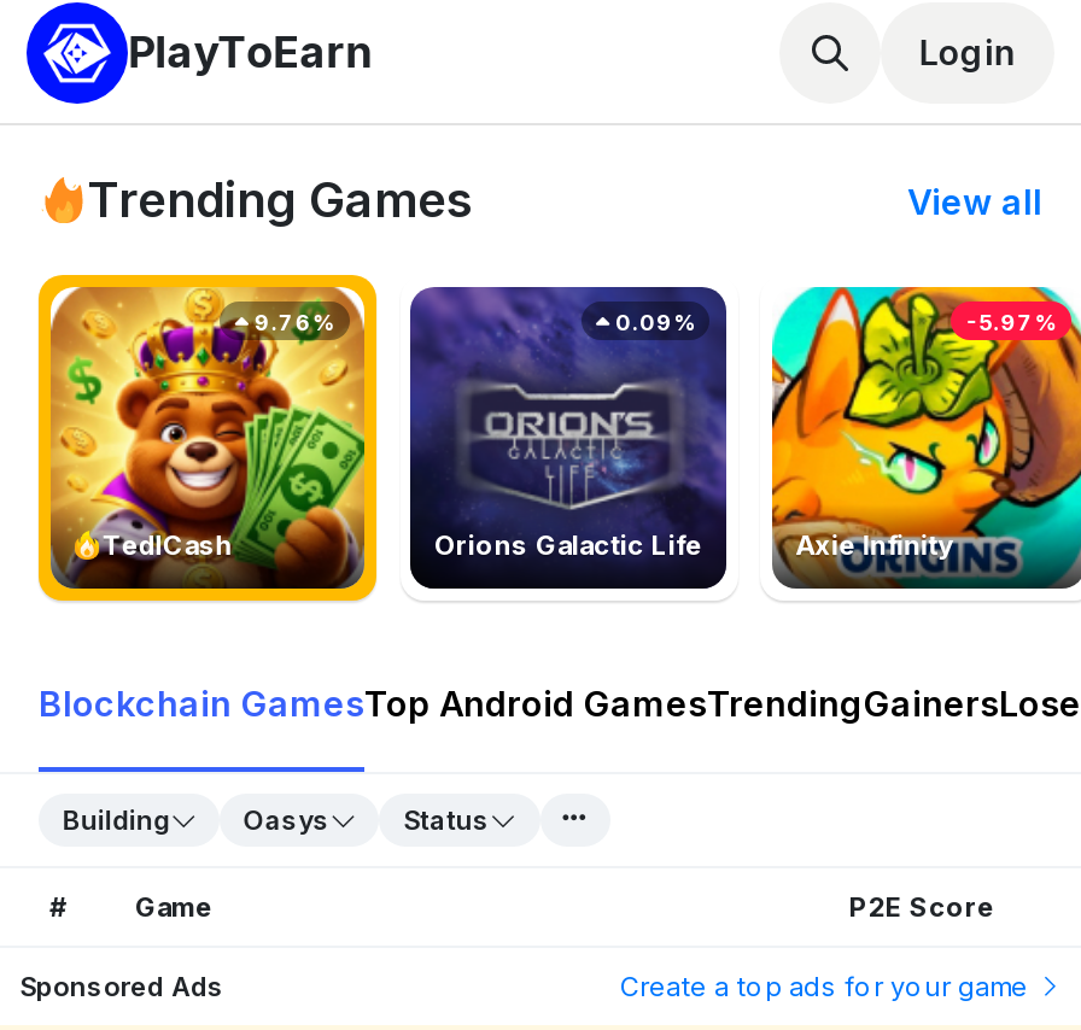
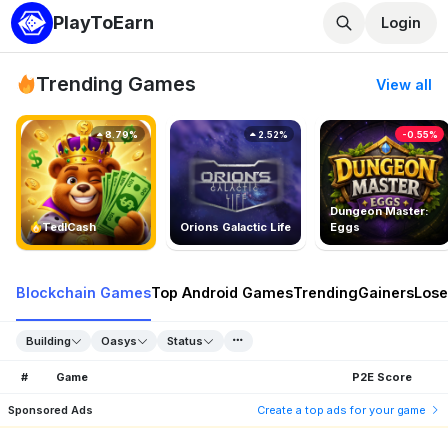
- [image]
- Axie Infinity
+ [image]
+ Dungeon Master:
+ Eggs

- 9.76%
+ 8.79%

- 0.09%
+ 2.52%

- -5.97%
+ -0.55%
